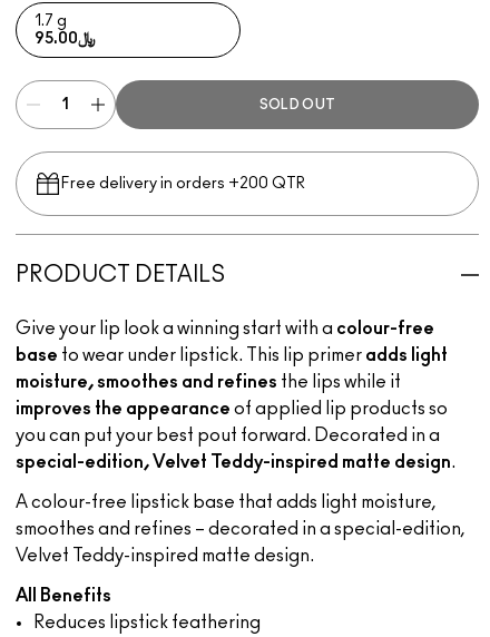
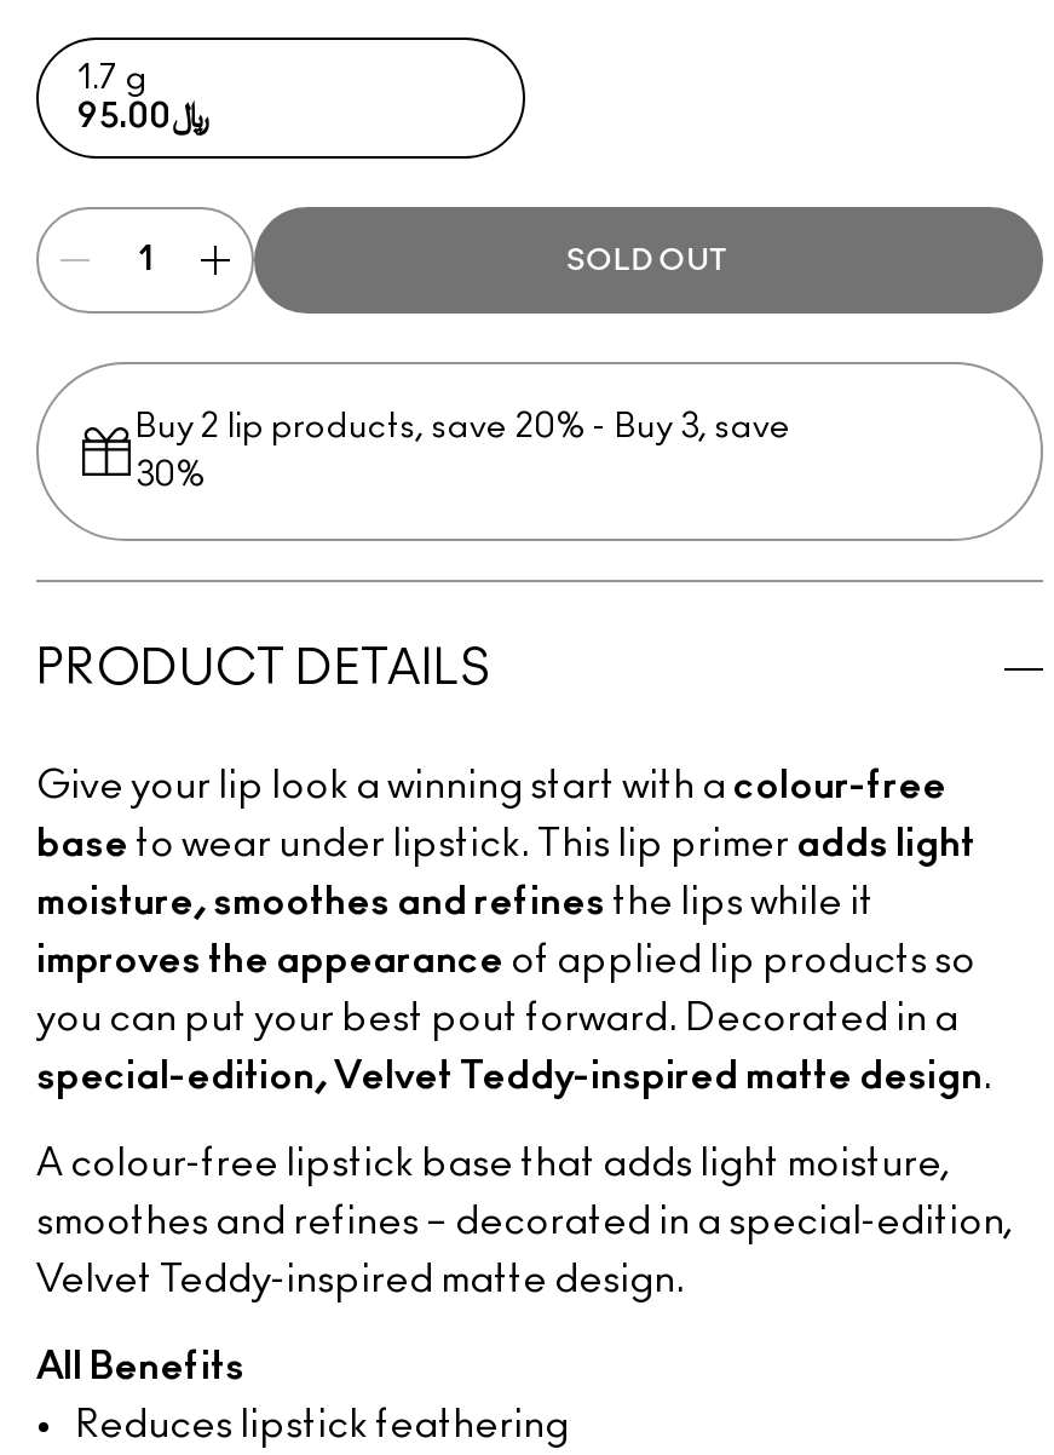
- Free delivery in orders +200 QTR
+ Buy 2 lip products, save 20% - Buy 3, save
+ 30%
